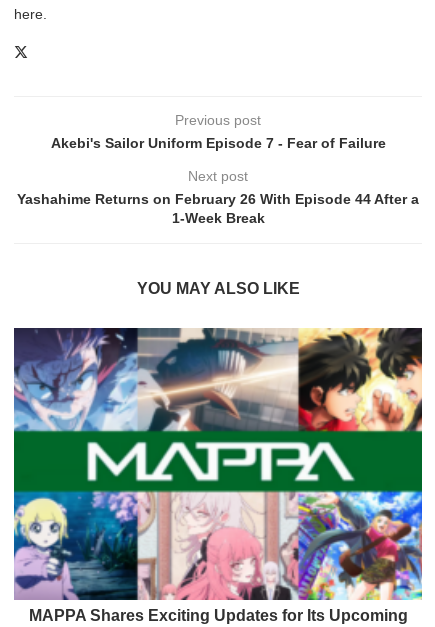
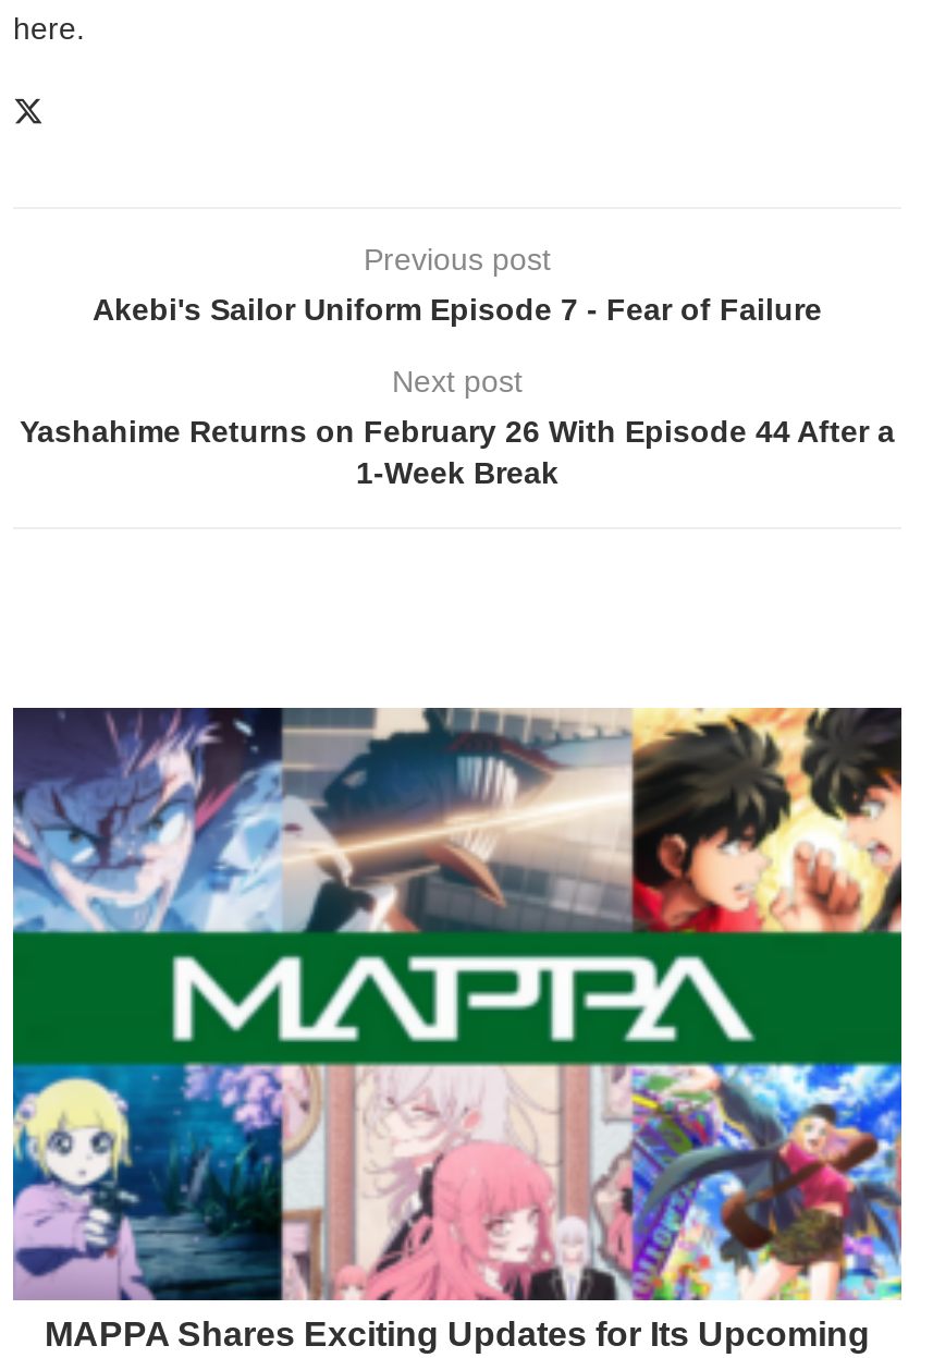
- YOU MAY ALSO LIKE
